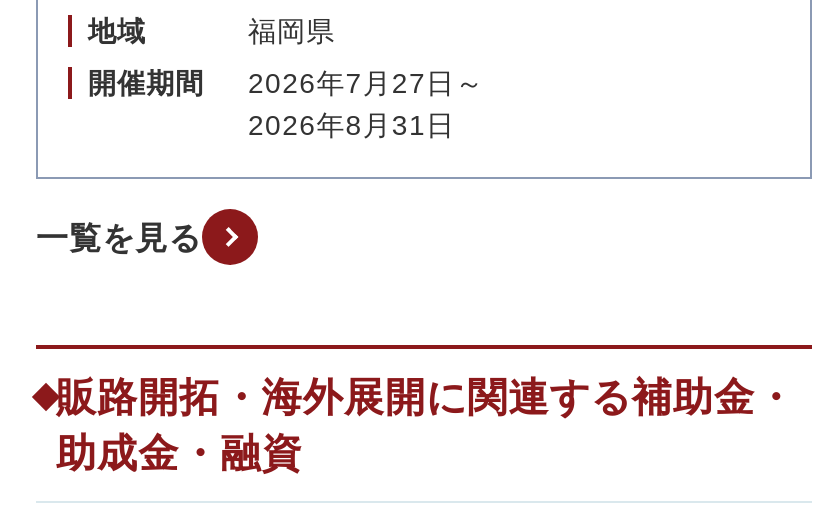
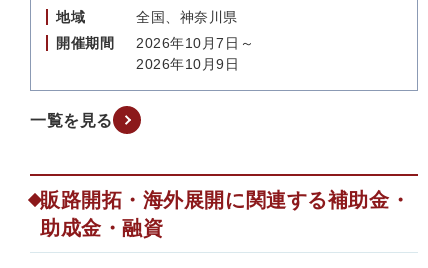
- 福岡県
+ 全国、神奈川県

- 開催期間 2026年7月27日～
+ 開催期間 2026年10月7日～

- 2026年8月31日
+ 2026年10月9日
